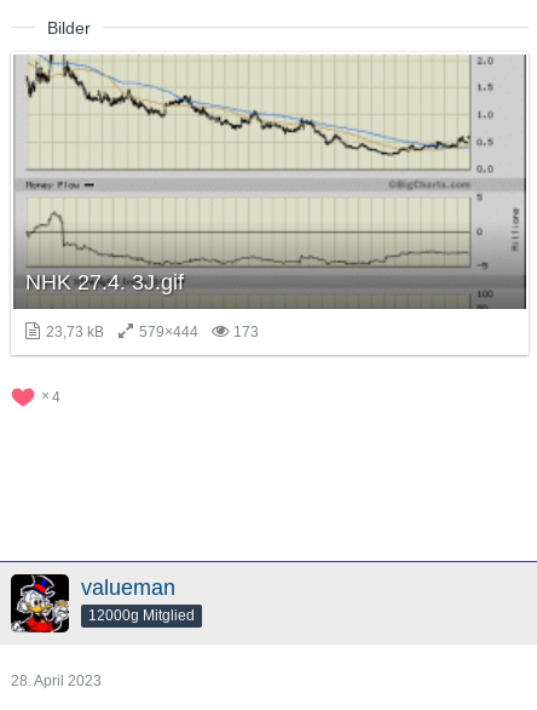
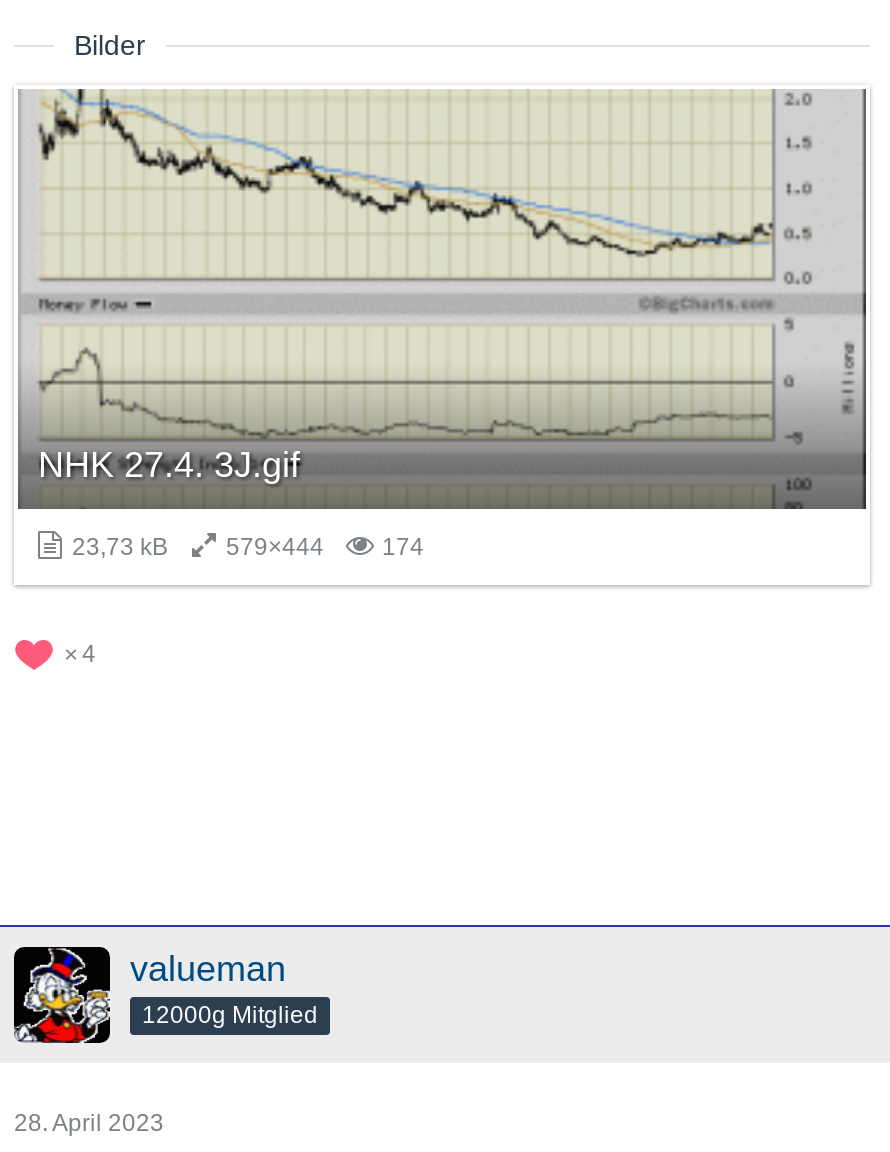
- 23,73 kB 579×444 173
+ 23,73 kB 579×444 174
